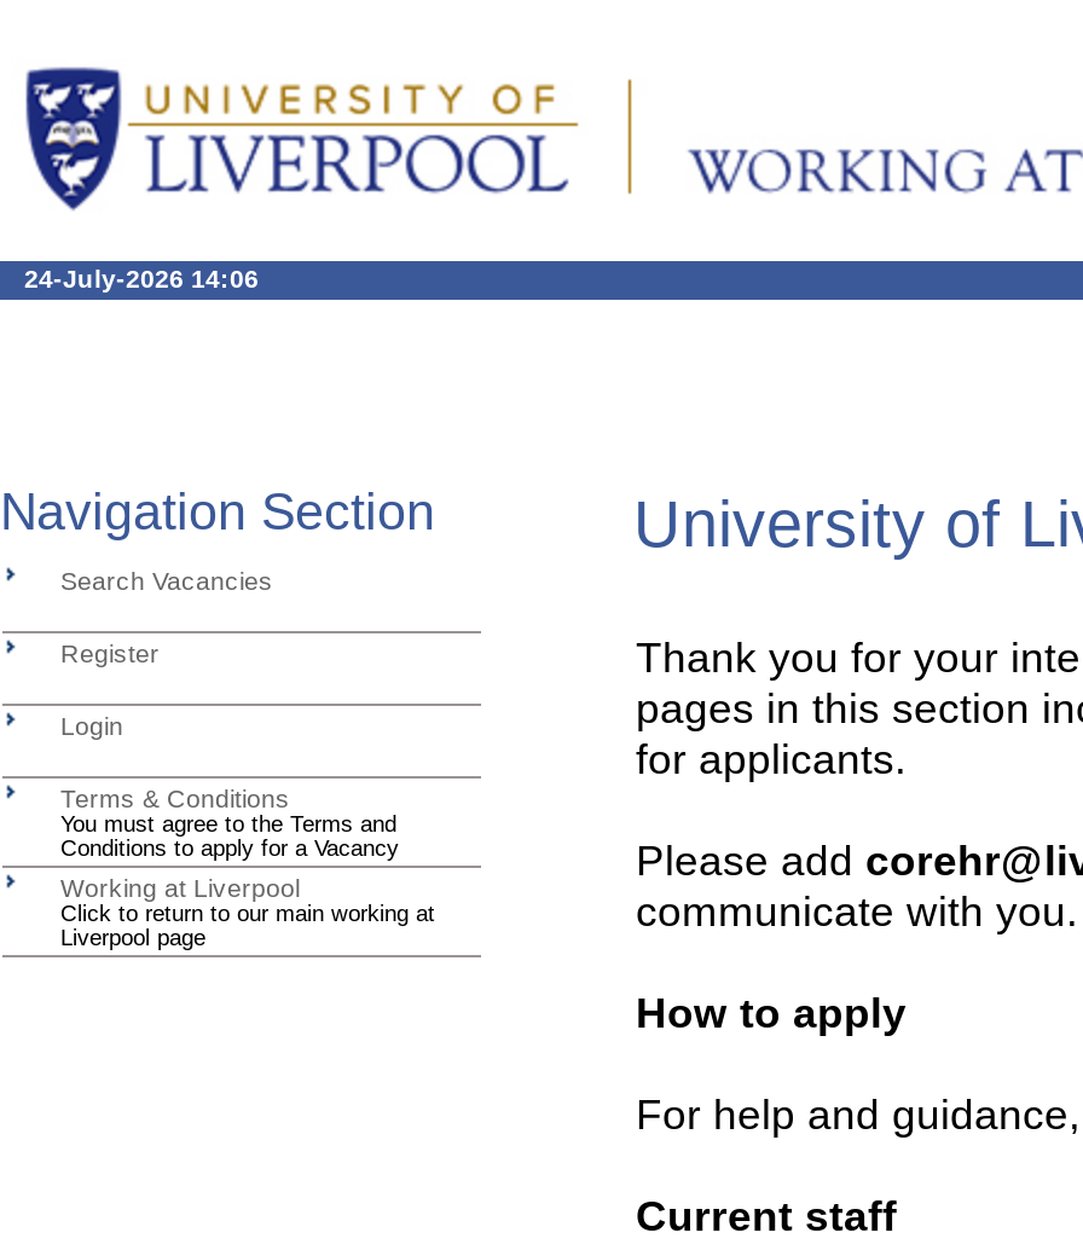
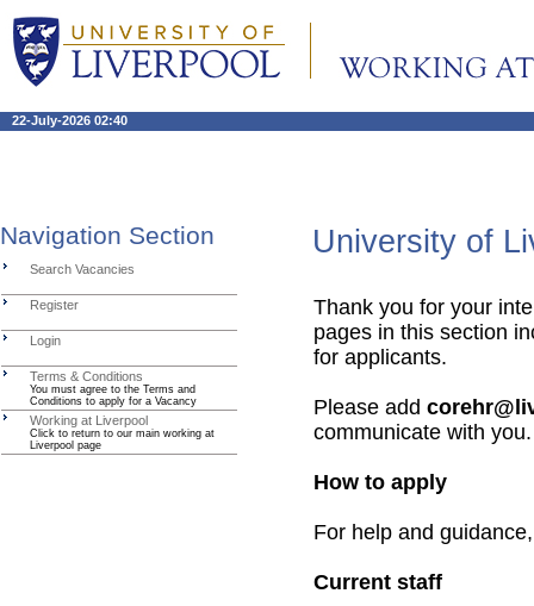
- 24-July-2026 14:06
+ 22-July-2026 02:40
